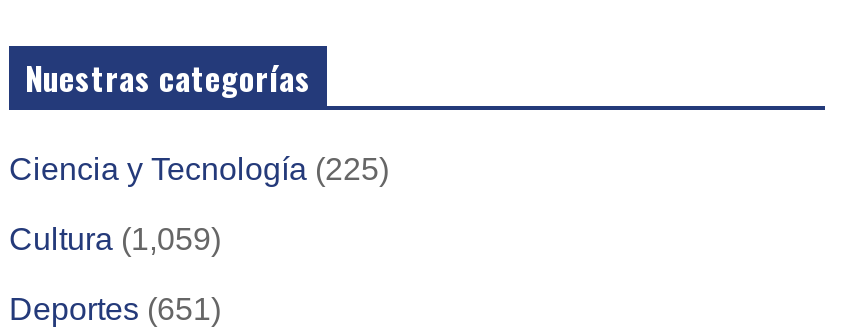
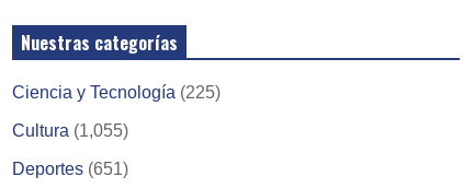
- Cultura (1,059)
+ Cultura (1,055)
